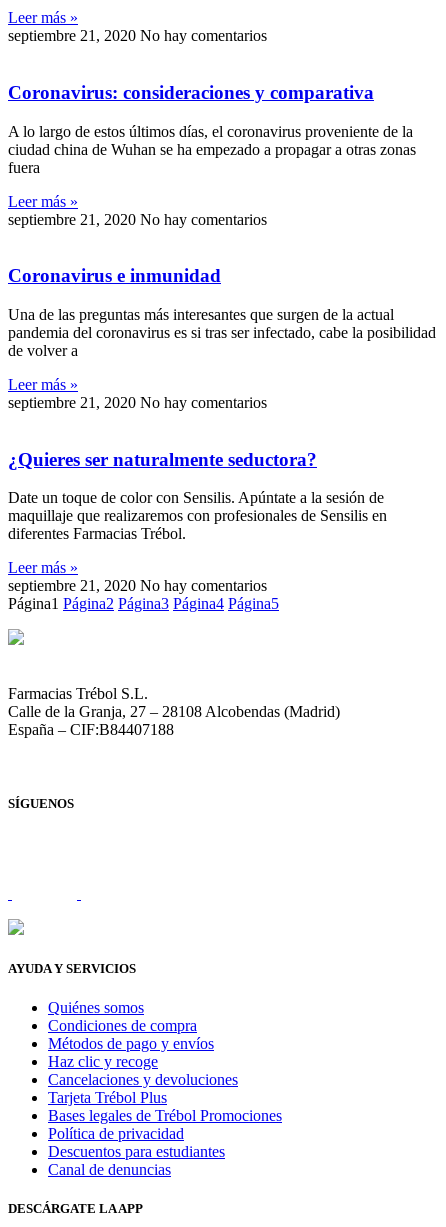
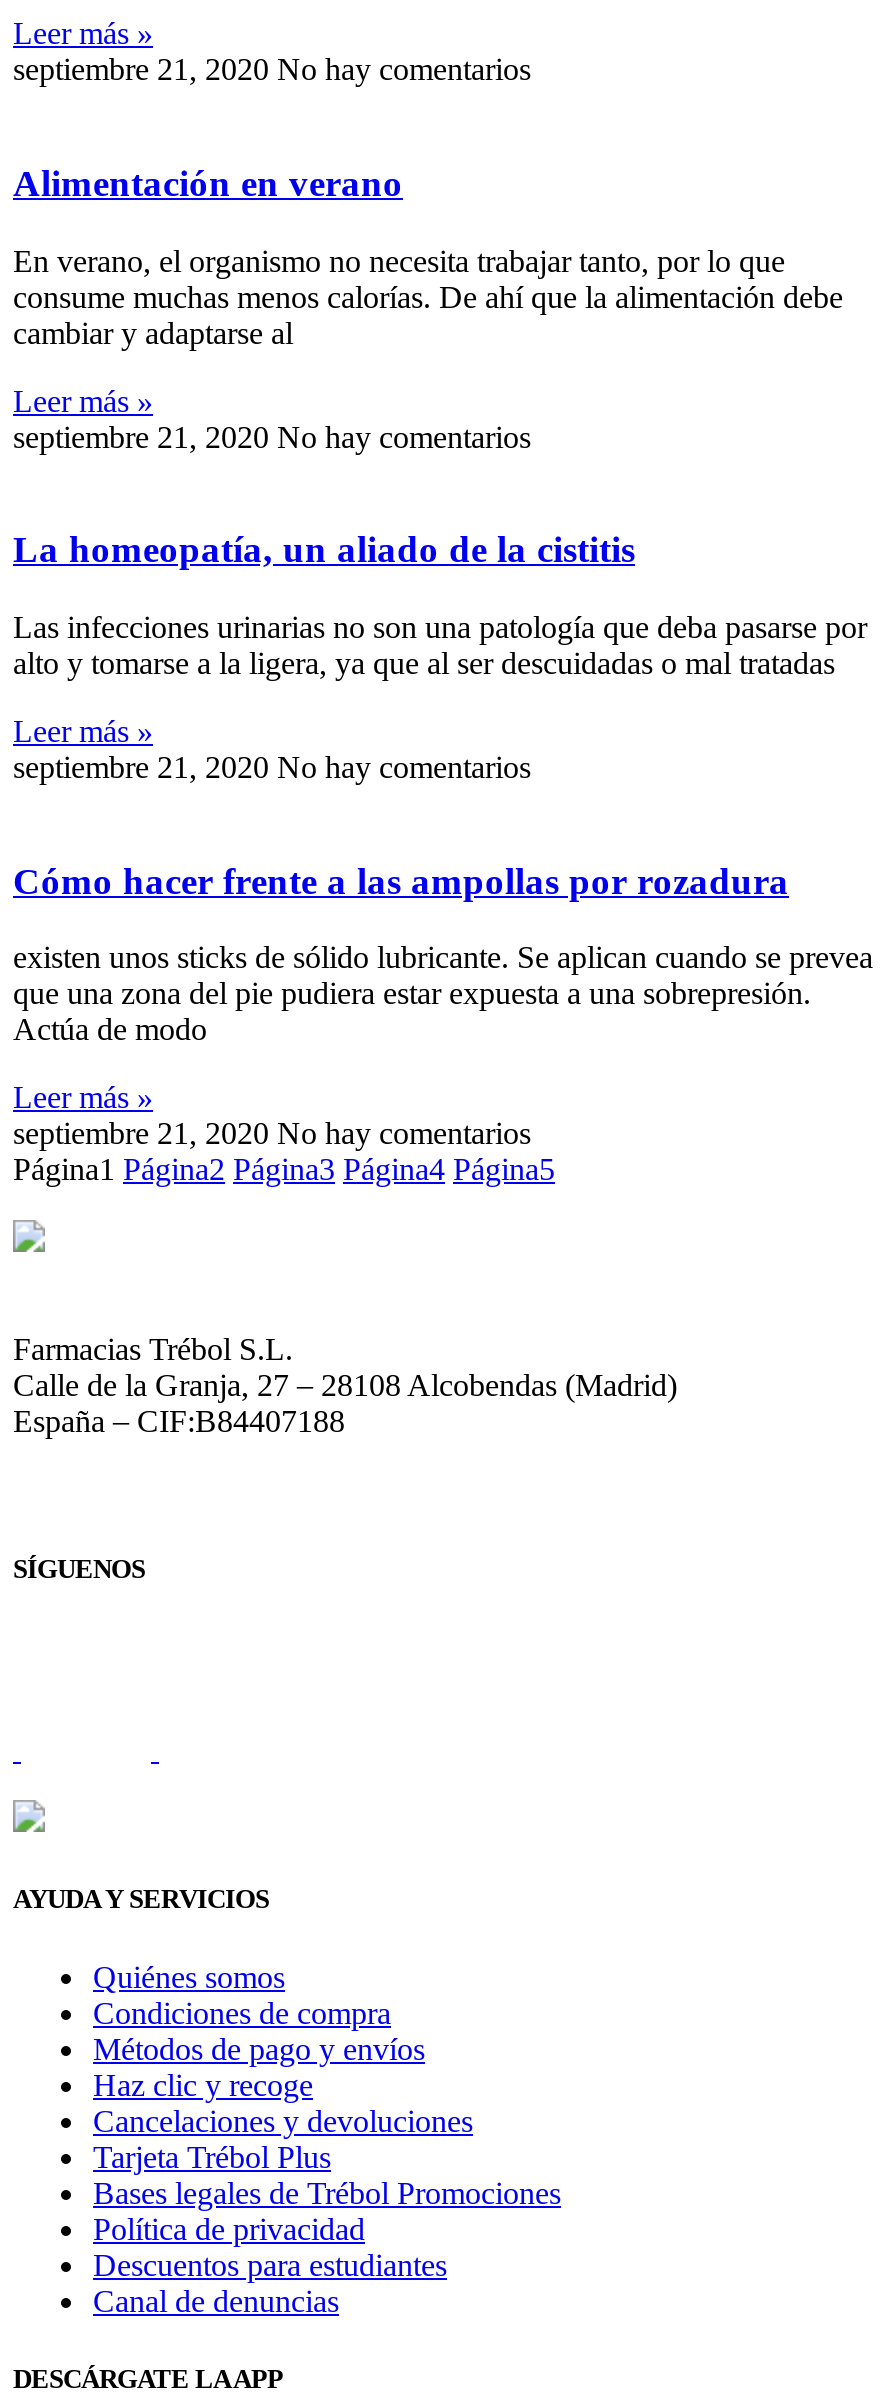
- Coronavirus: consideraciones y comparativa
+ Alimentación en verano

- A lo largo de estos últimos días, el coronavirus proveniente de la
- ciudad china de Wuhan se ha empezado a propagar a otras zonas
- fuera
+ En verano, el organismo no necesita trabajar tanto, por lo que
+ consume muchas menos calorías. De ahí que la alimentación debe
+ cambiar y adaptarse al

- Coronavirus e inmunidad
+ La homeopatía, un aliado de la cistitis

- Una de las preguntas más interesantes que surgen de la actual
- pandemia del coronavirus es si tras ser infectado, cabe la posibilidad
- de volver a
+ Las infecciones urinarias no son una patología que deba pasarse por
+ alto y tomarse a la ligera, ya que al ser descuidadas o mal tratadas

- ¿Quieres ser naturalmente seductora?
+ Cómo hacer frente a las ampollas por rozadura

- Date un toque de color con Sensilis. Apúntate a la sesión de
- maquillaje que realizaremos con profesionales de Sensilis en
- diferentes Farmacias Trébol.
+ existen unos sticks de sólido lubricante. Se aplican cuando se prevea
+ que una zona del pie pudiera estar expuesta a una sobrepresión.
+ Actúa de modo
